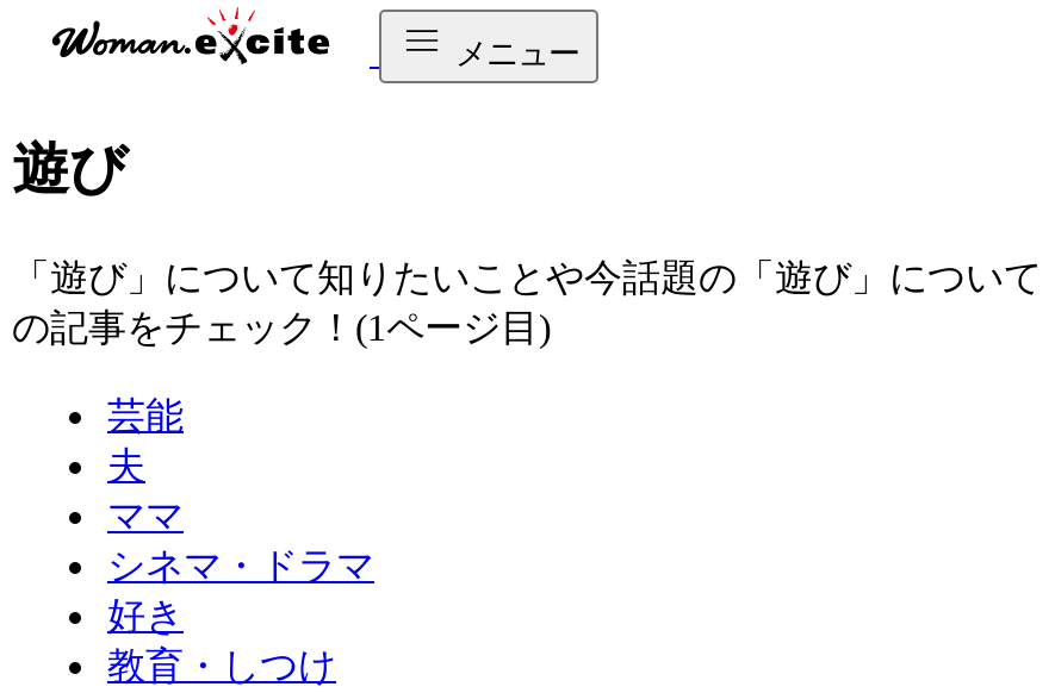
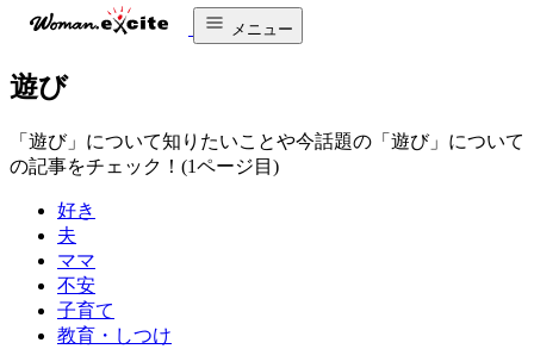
- 芸能
+ 好き

- シネマ・ドラマ
- 好き
+ 不安
+ 子育て
